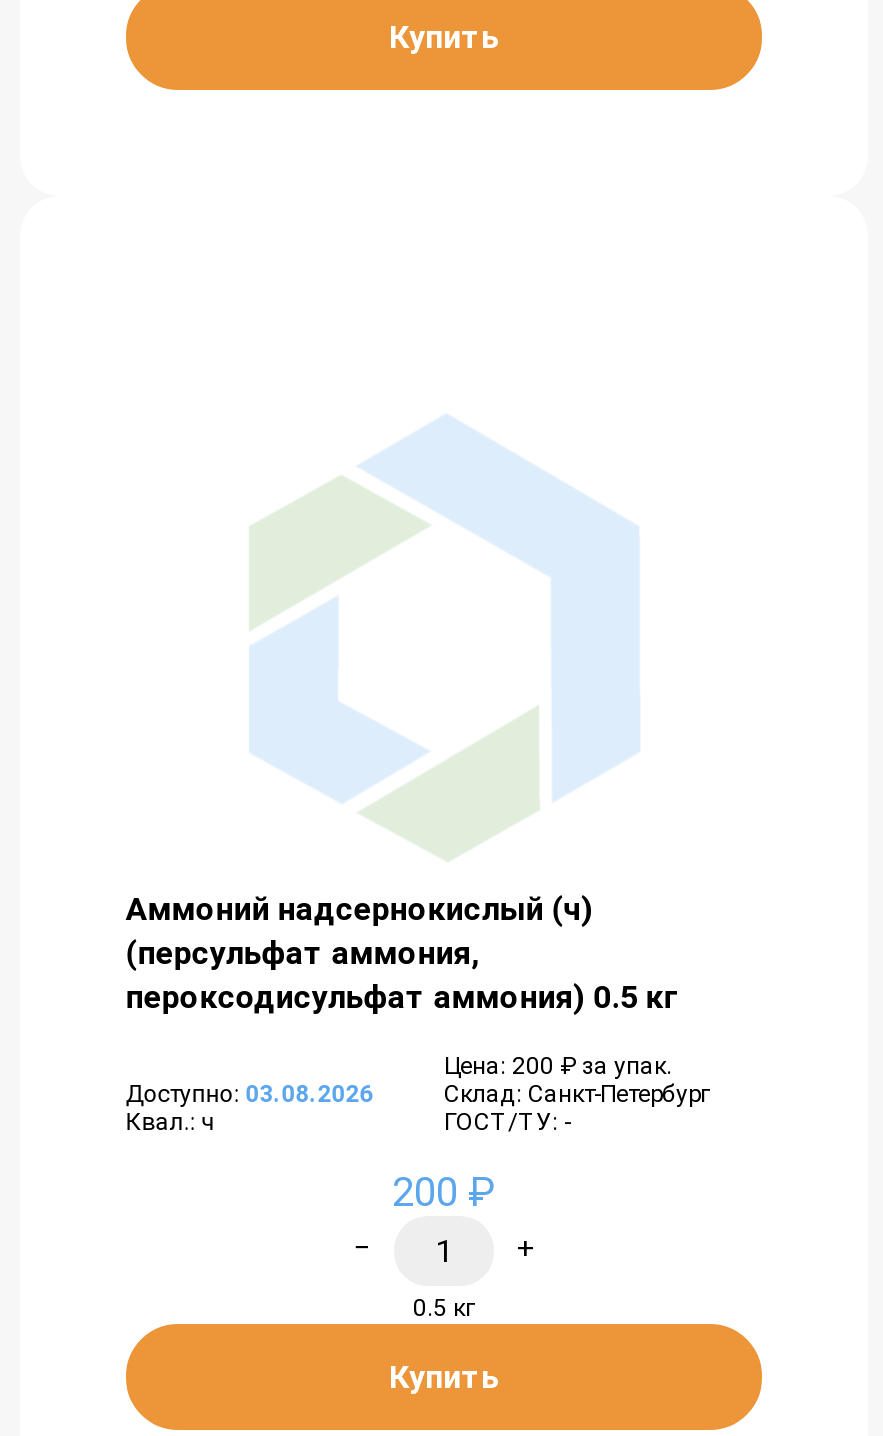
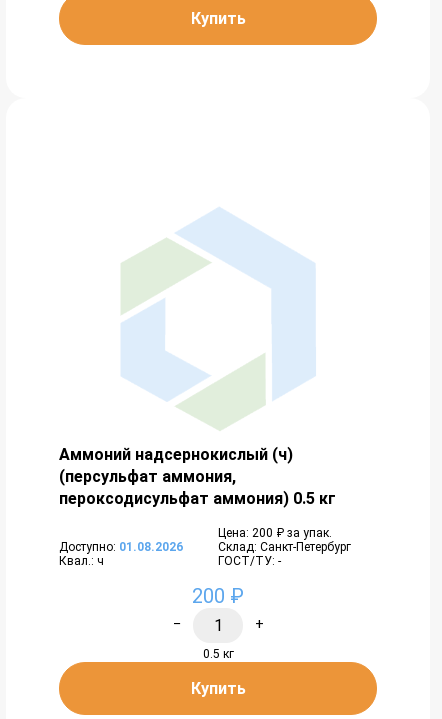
- Доступно: 03.08.2026
+ Доступно: 01.08.2026
